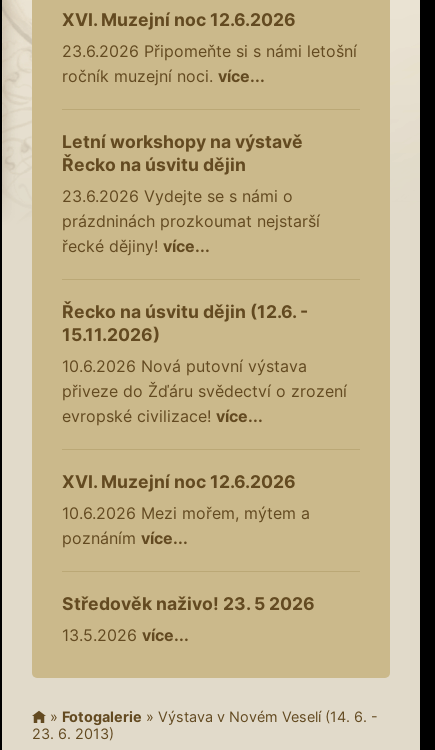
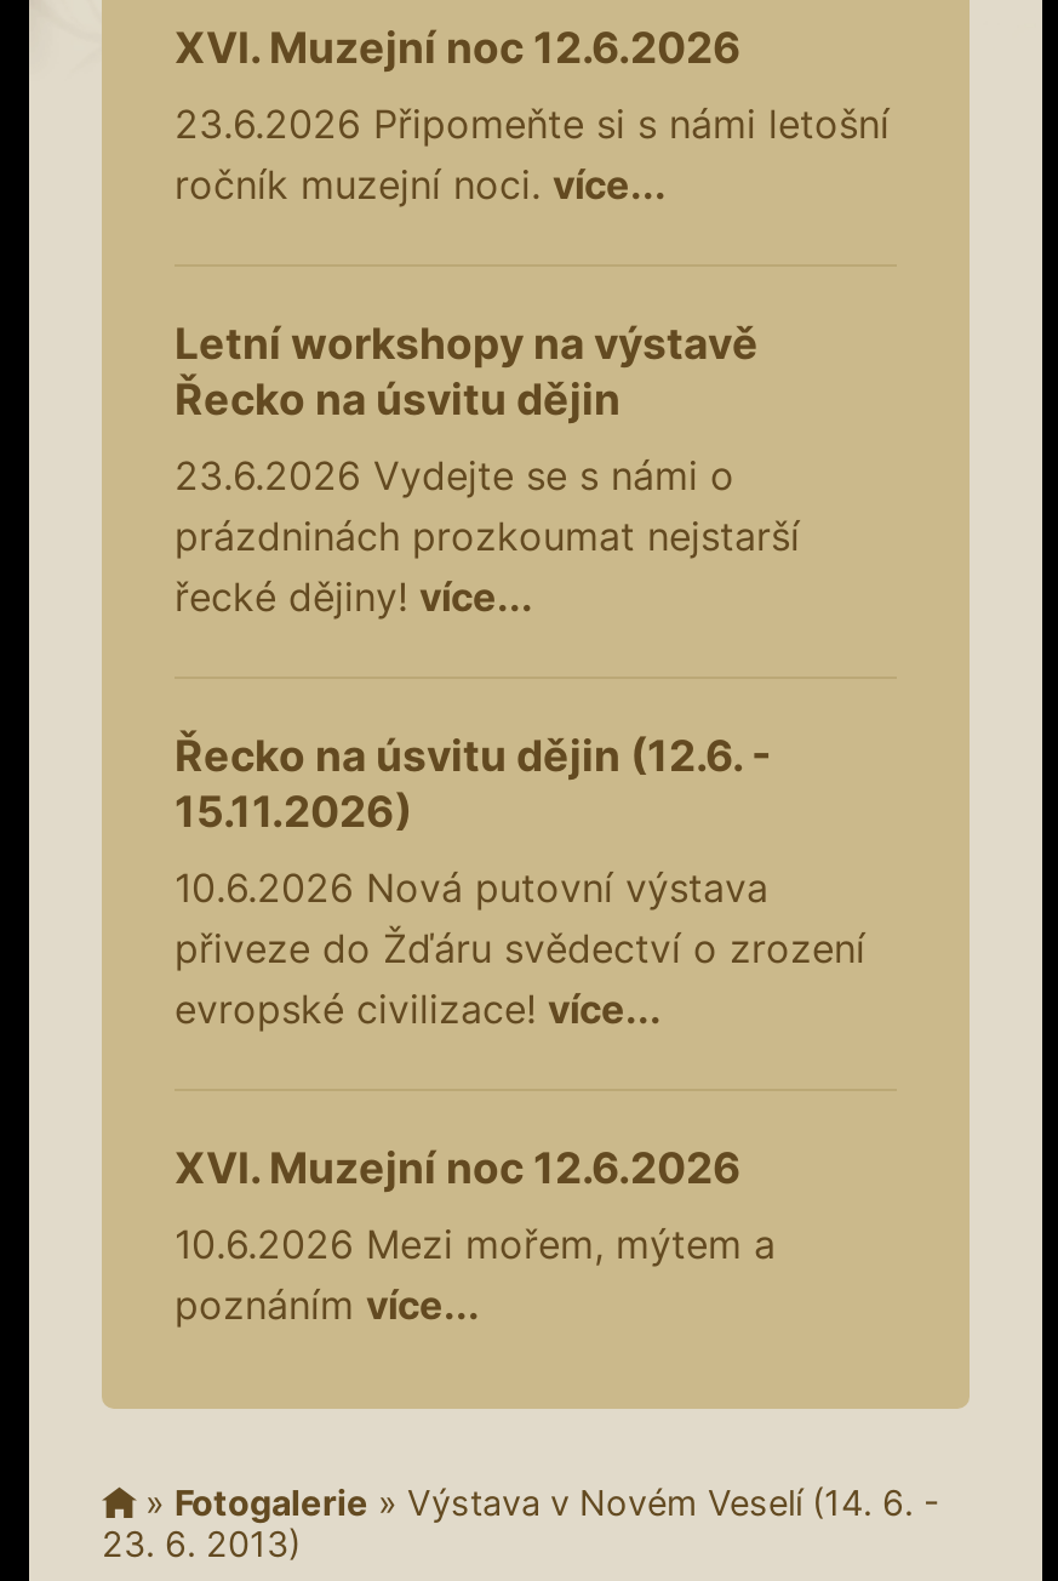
- Středověk naživo! 23. 5 2026
- 13.5.2026 více...
